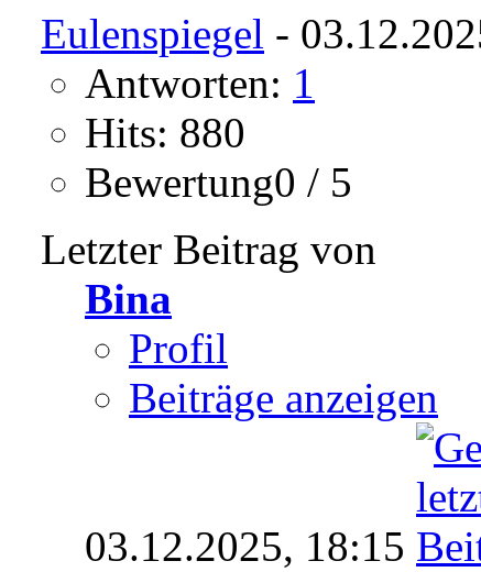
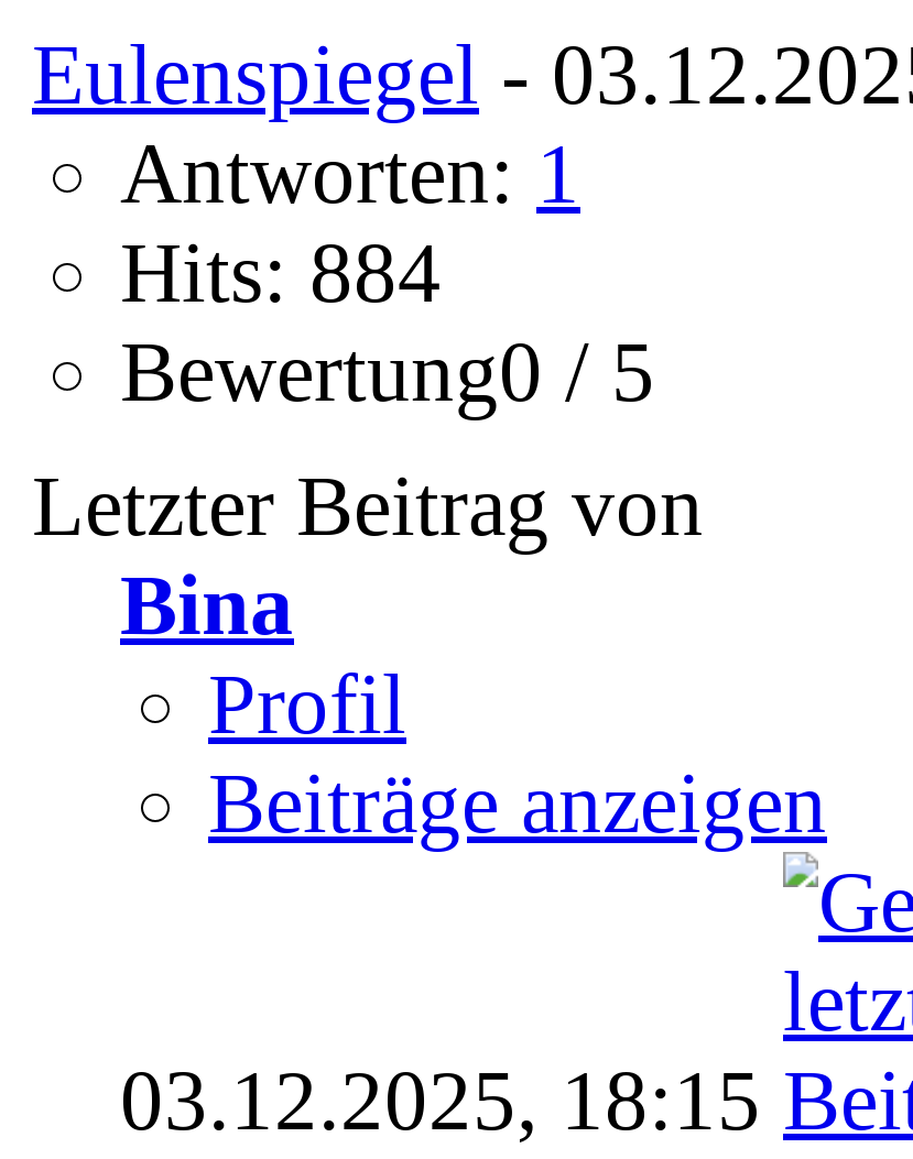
- Hits: 880
+ Hits: 884
